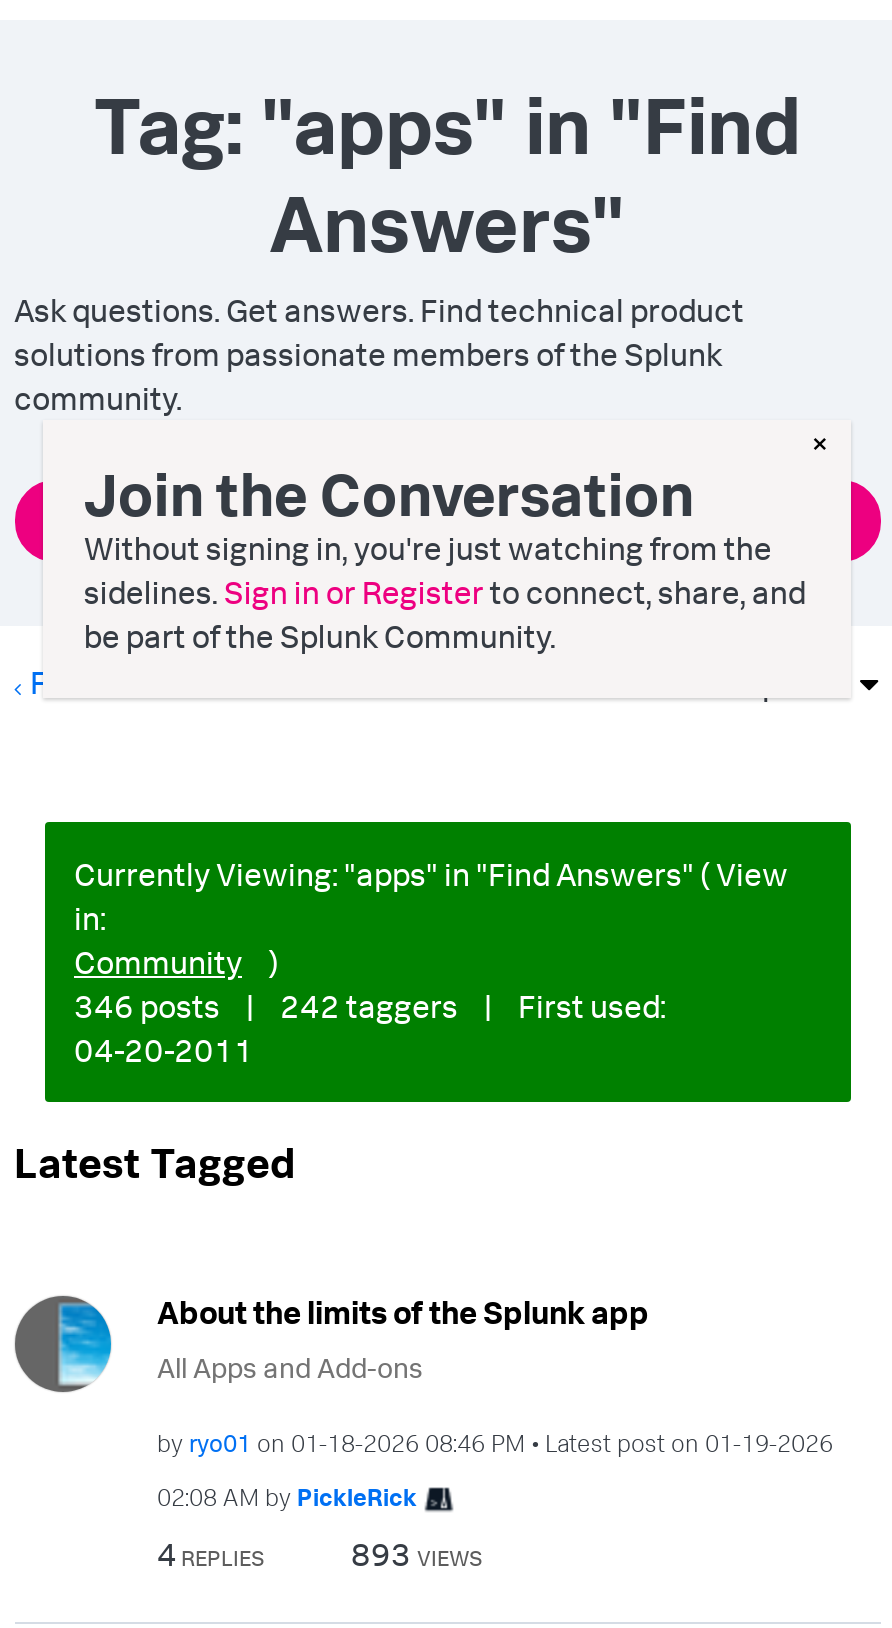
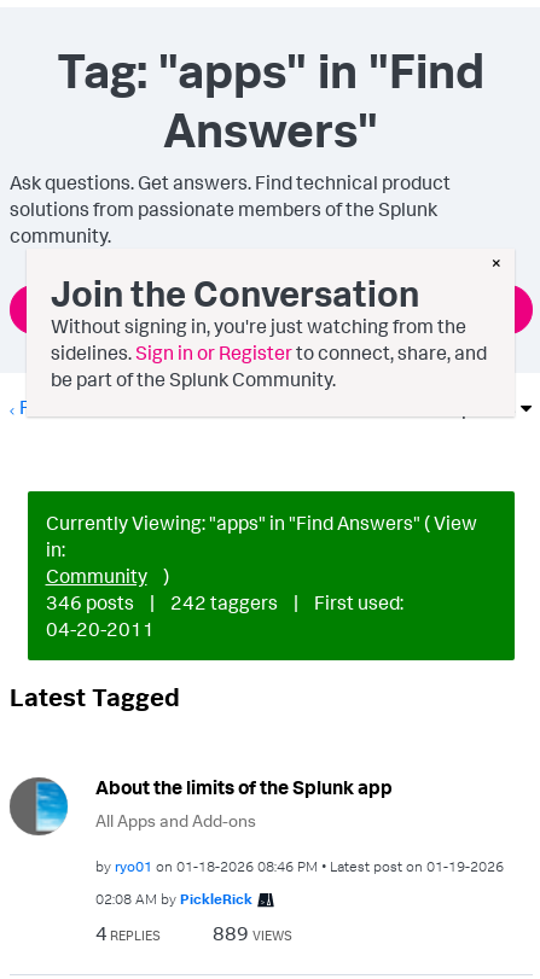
- 893 VIEWS
+ 889 VIEWS
